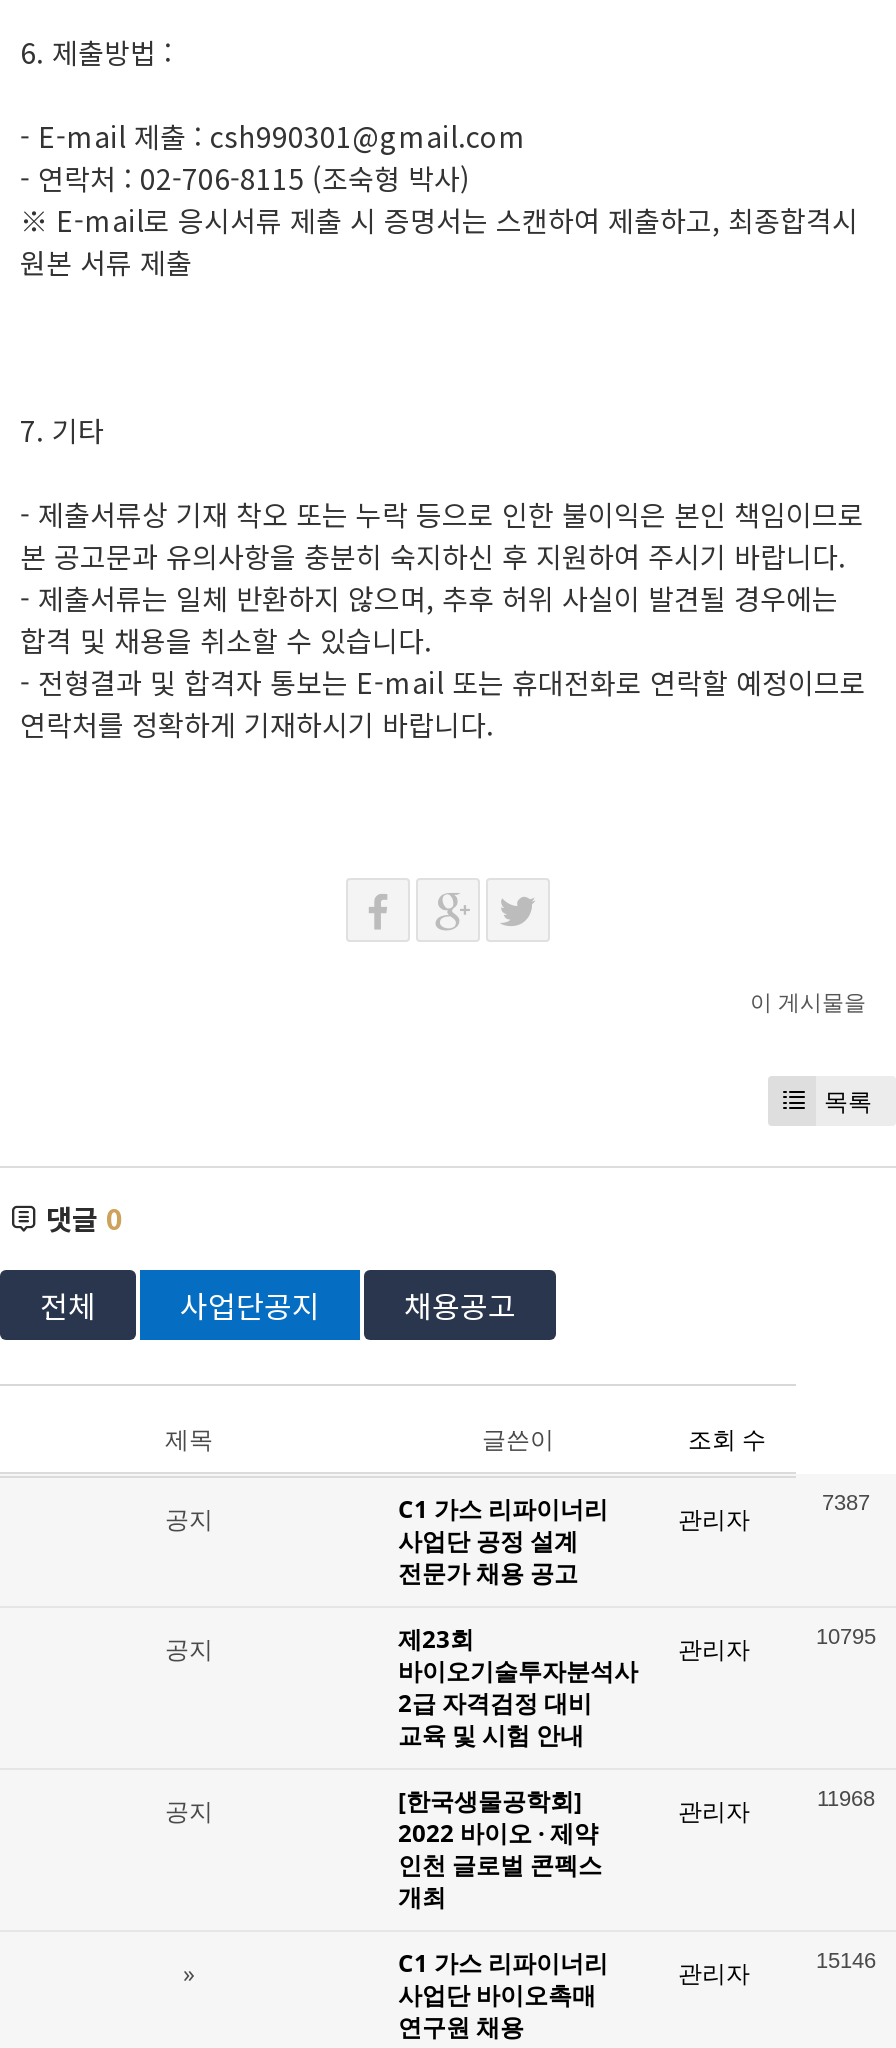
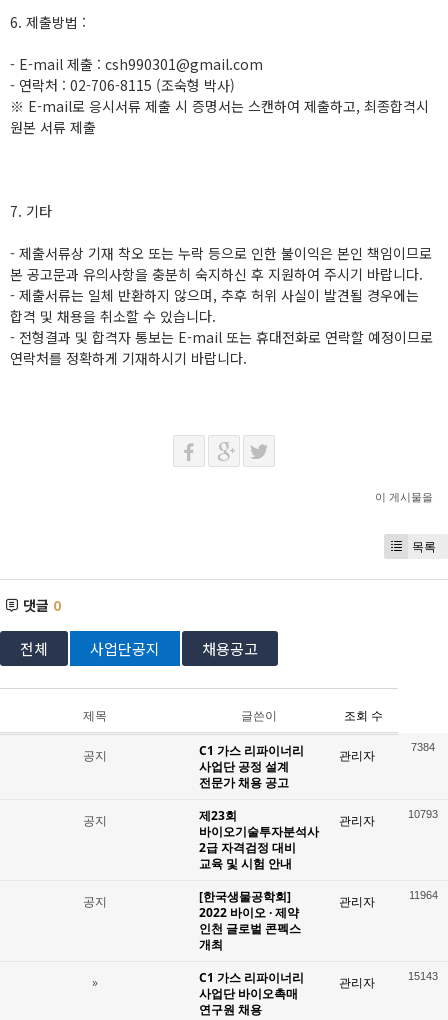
- 7387
+ 7384

- 10795
+ 10793

- 11968
+ 11964

- 15146
+ 15143
